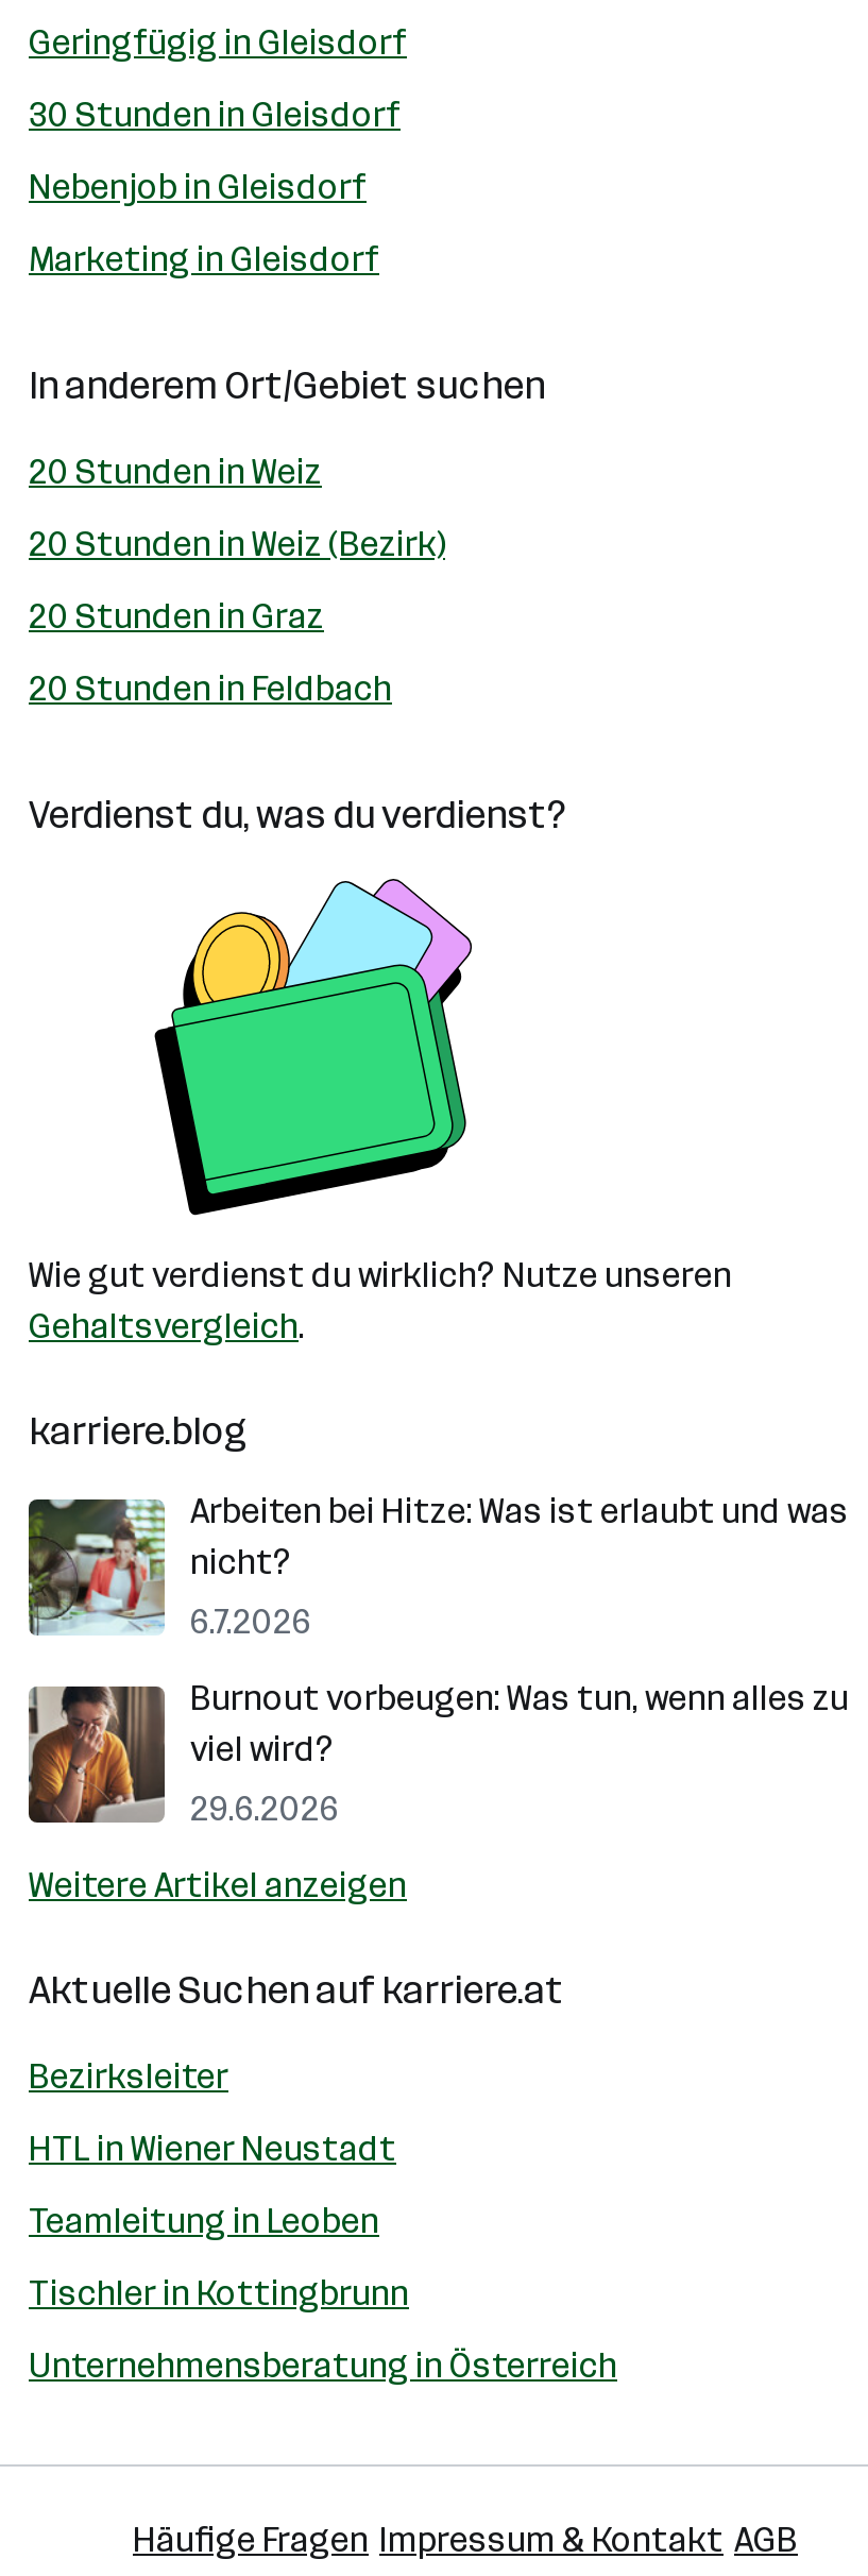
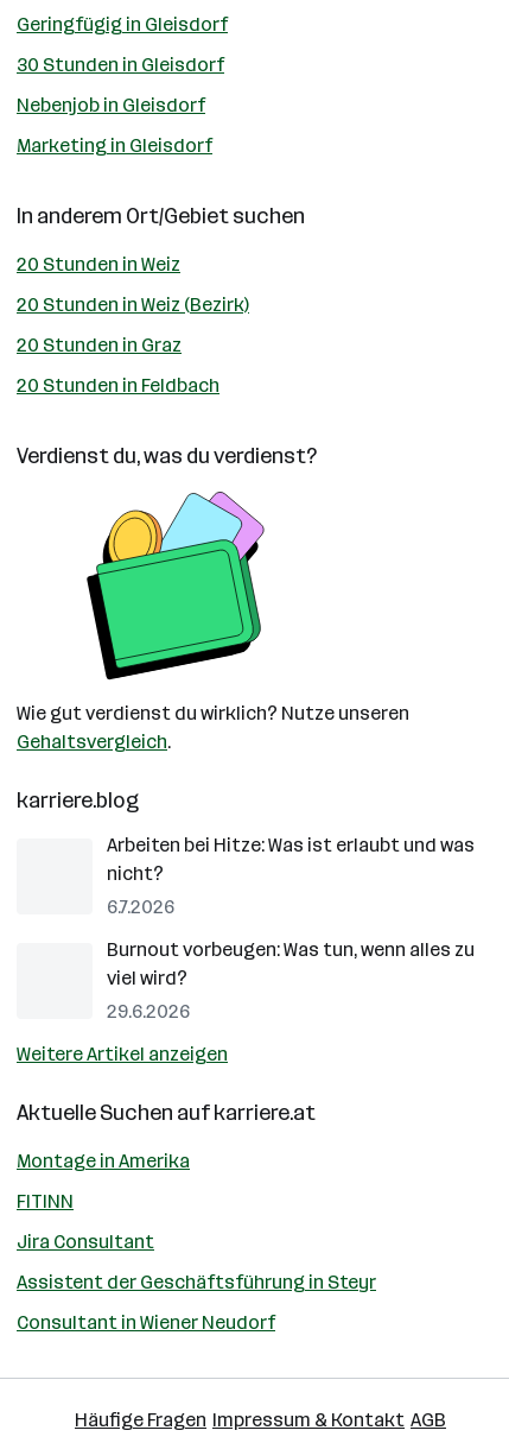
- [image]

- [image]

- Bezirksleiter
+ Montage in Amerika

- HTL in Wiener Neustadt
+ FITINN

- Teamleitung in Leoben
+ Jira Consultant

- Tischler in Kottingbrunn
+ Assistent der Geschäftsführung in Steyr

- Unternehmensberatung in Österreich
+ Consultant in Wiener Neudorf
